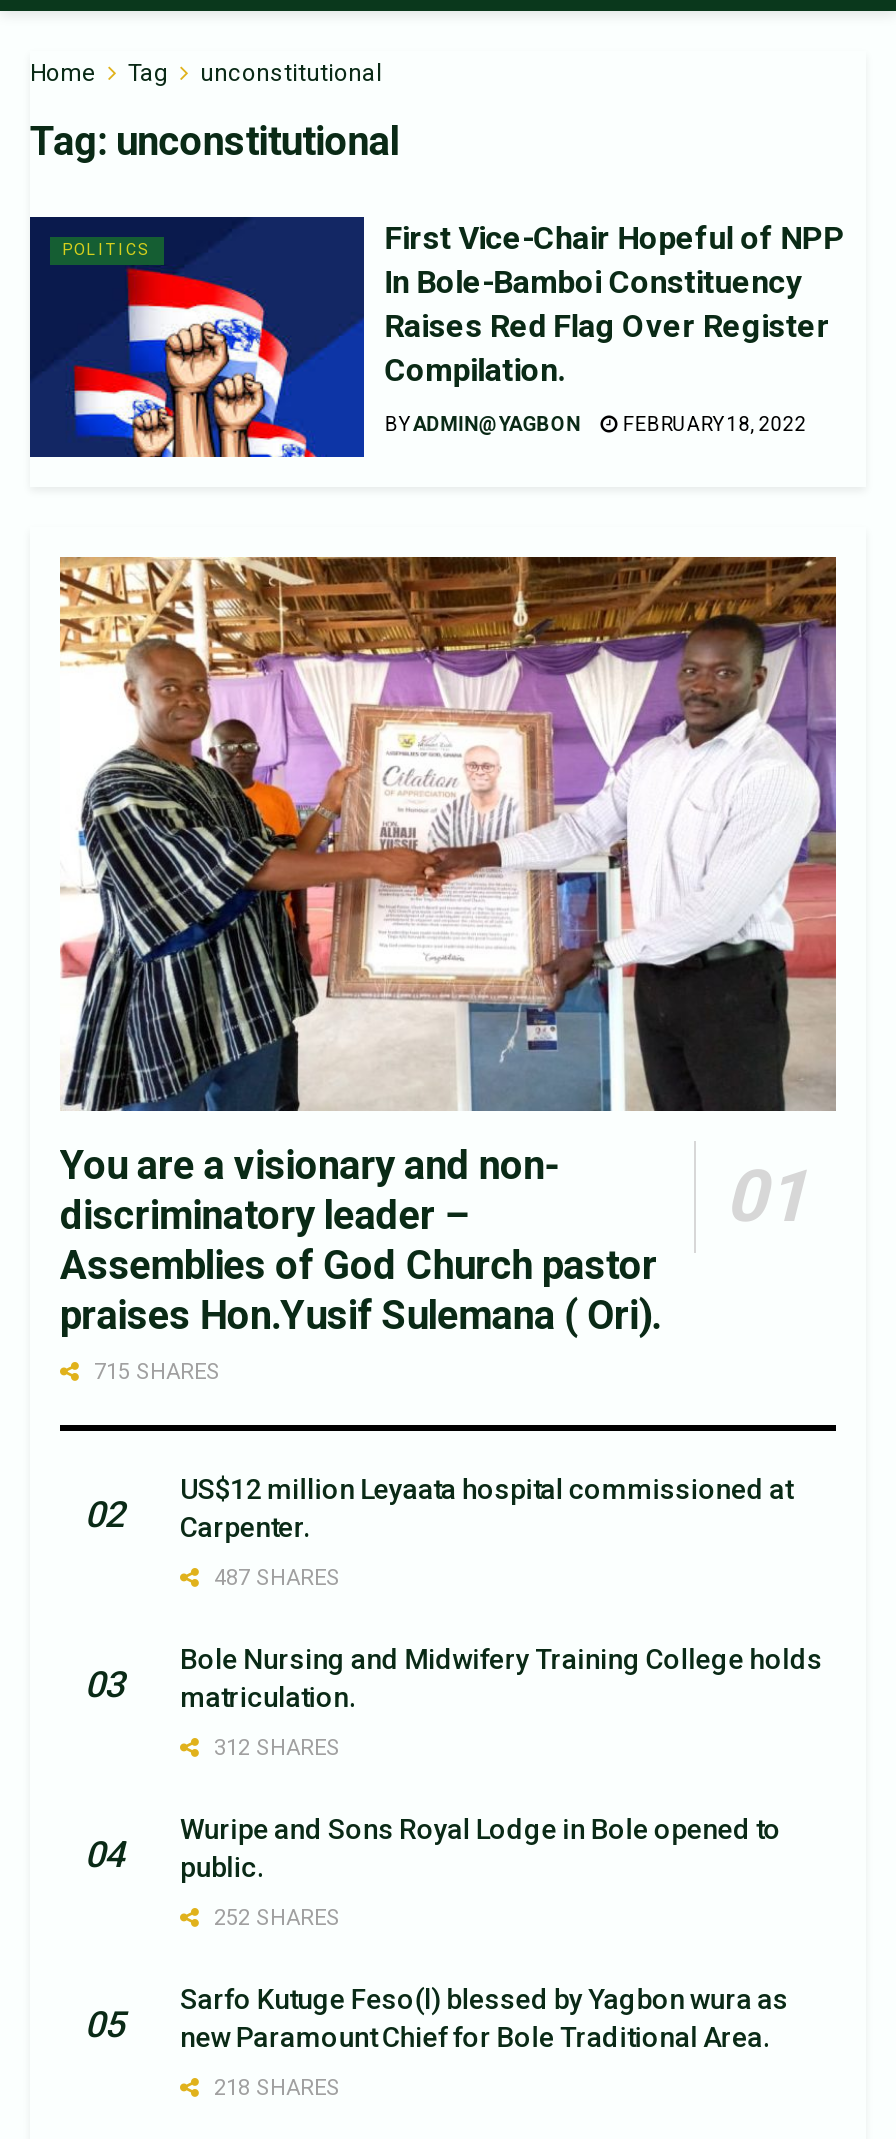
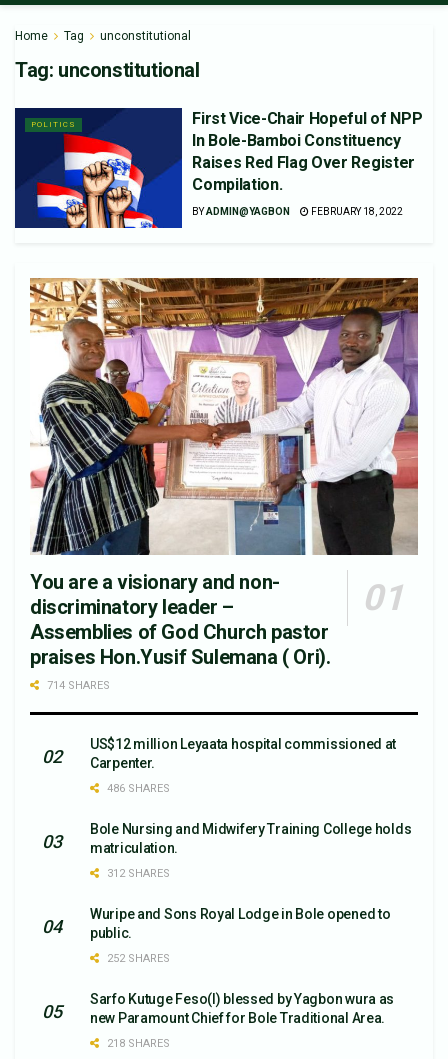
- 715 SHARES
+ 714 SHARES

- 487 SHARES
+ 486 SHARES
